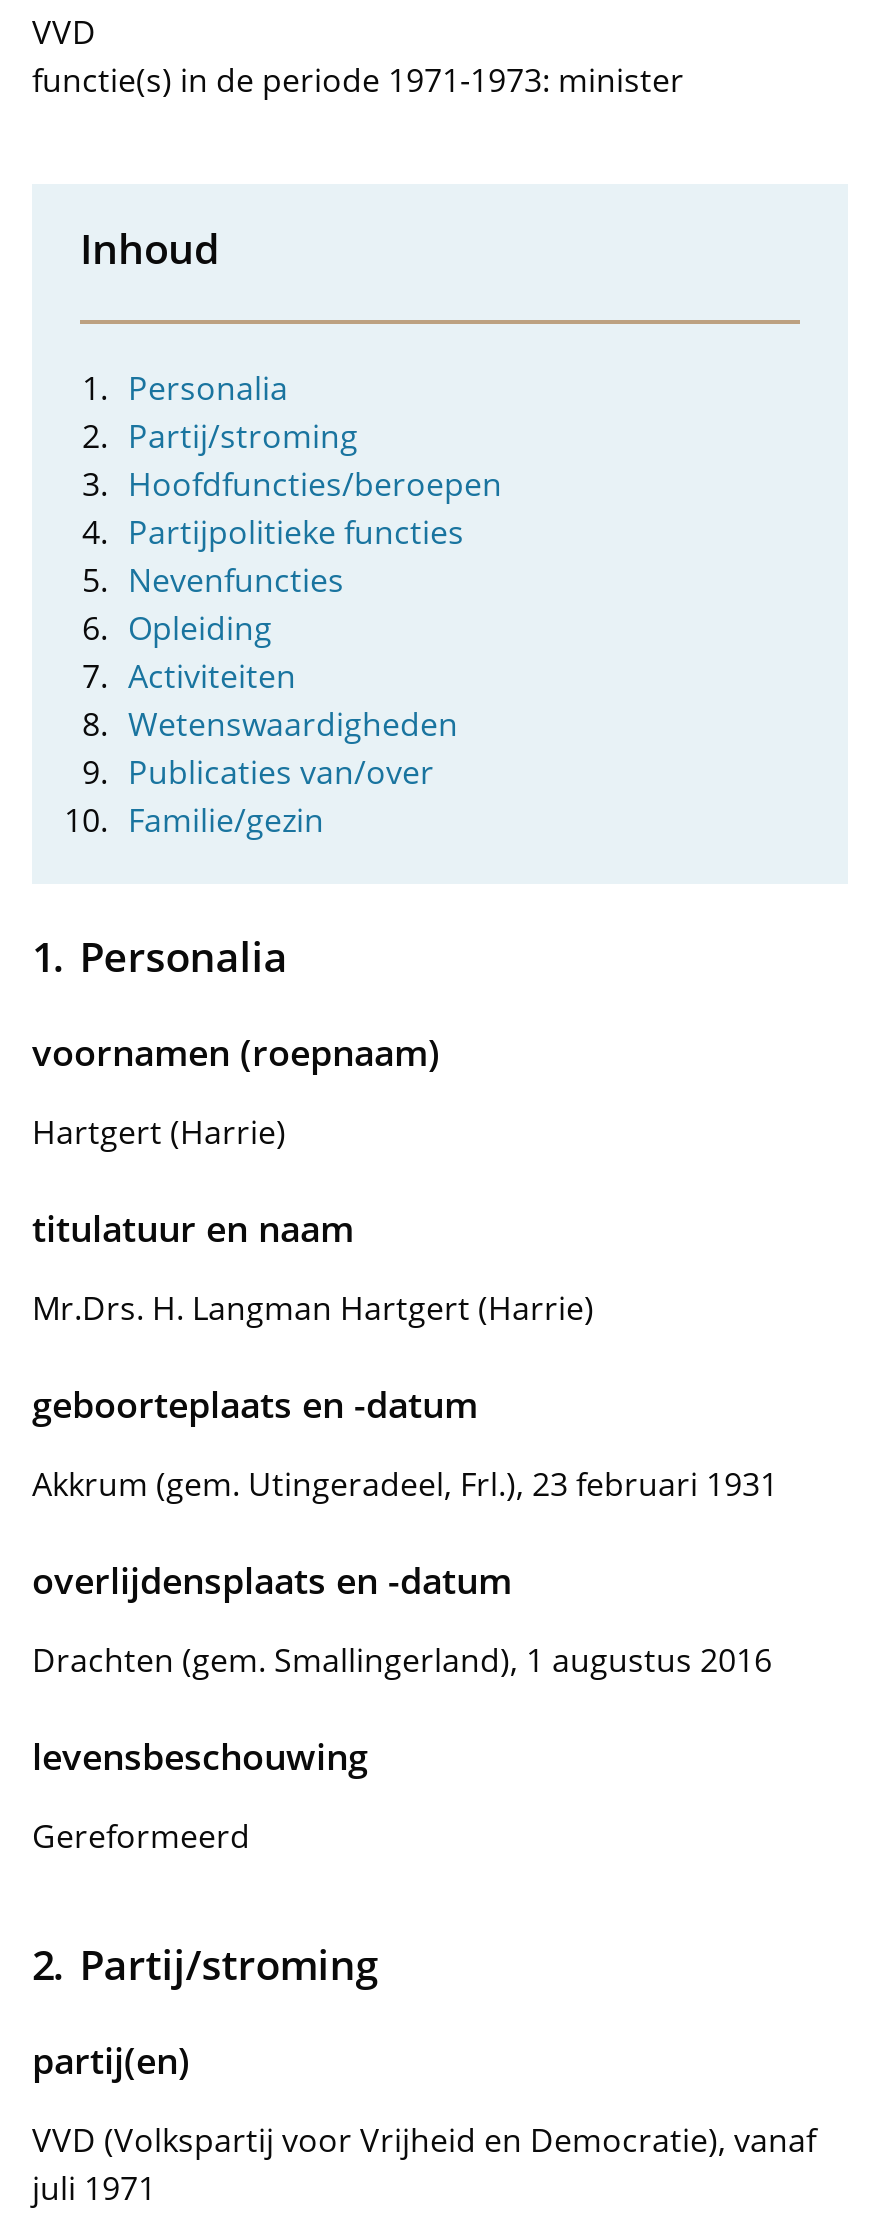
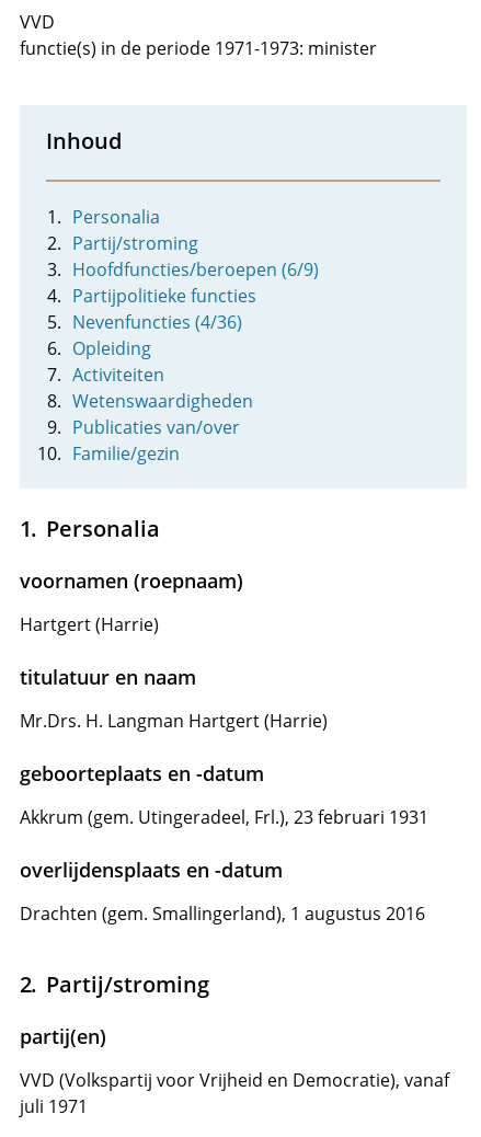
- Hoofdfuncties/beroepen
+ Hoofdfuncties/beroepen (6/9)

- Nevenfuncties
+ Nevenfuncties (4/36)

- levensbeschouwing
- Gereformeerd
